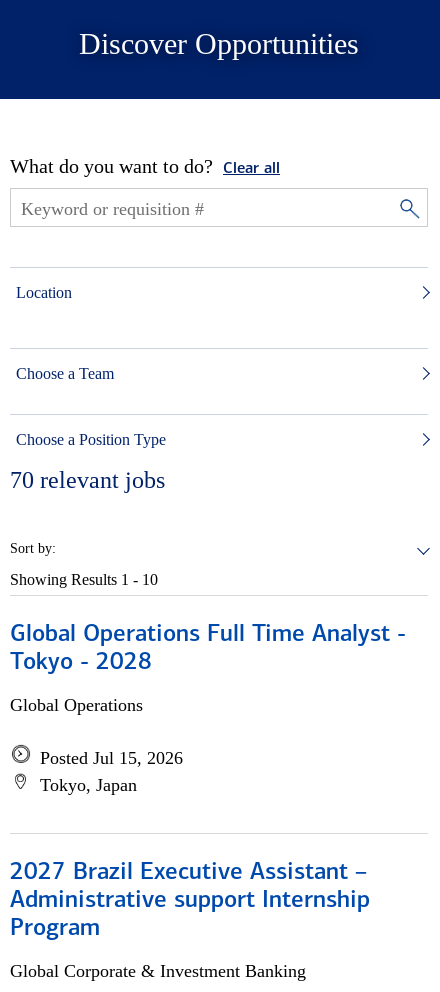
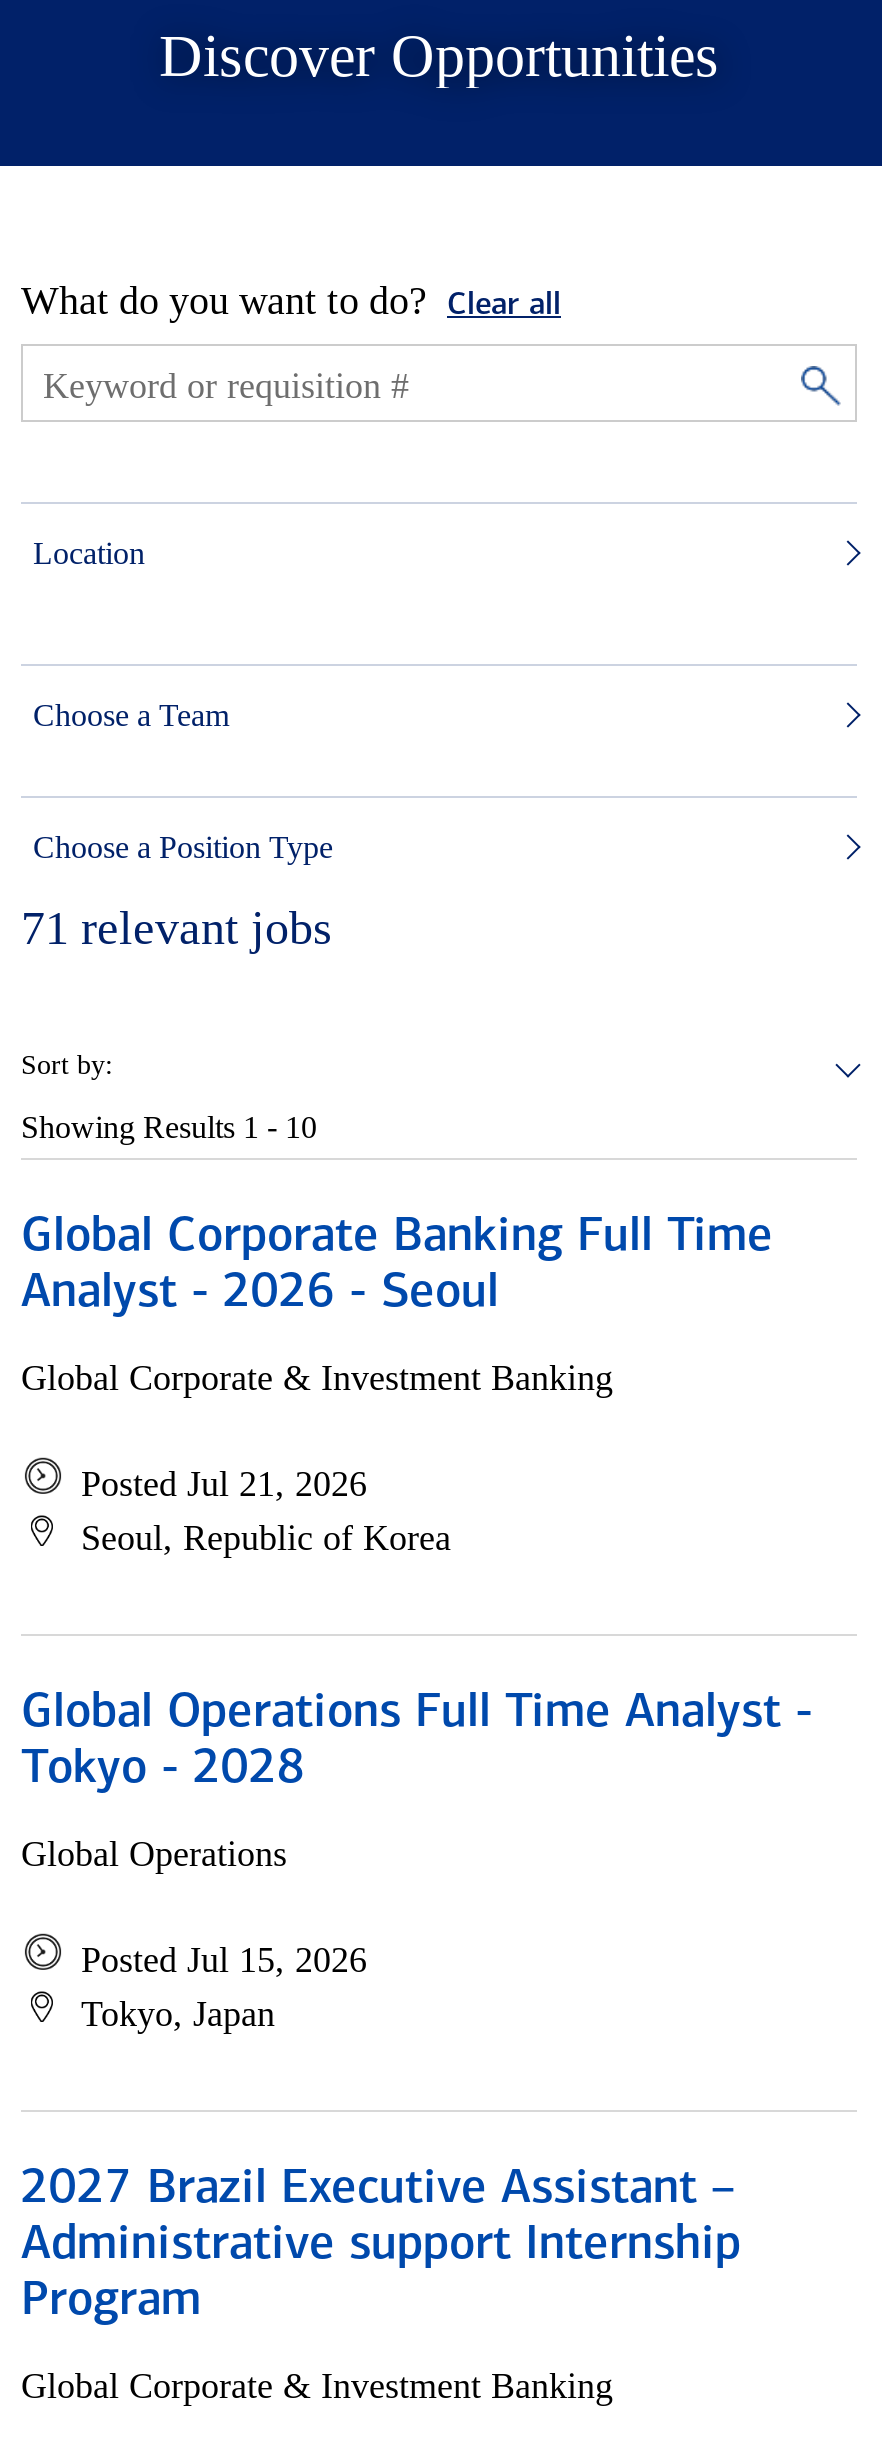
- 70 relevant jobs
+ 71 relevant jobs

+ Global Corporate Banking Full Time
+ Analyst - 2026 - Seoul
+ Global Corporate & Investment Banking
+ Posted Jul 21, 2026
+ Seoul, Republic of Korea
